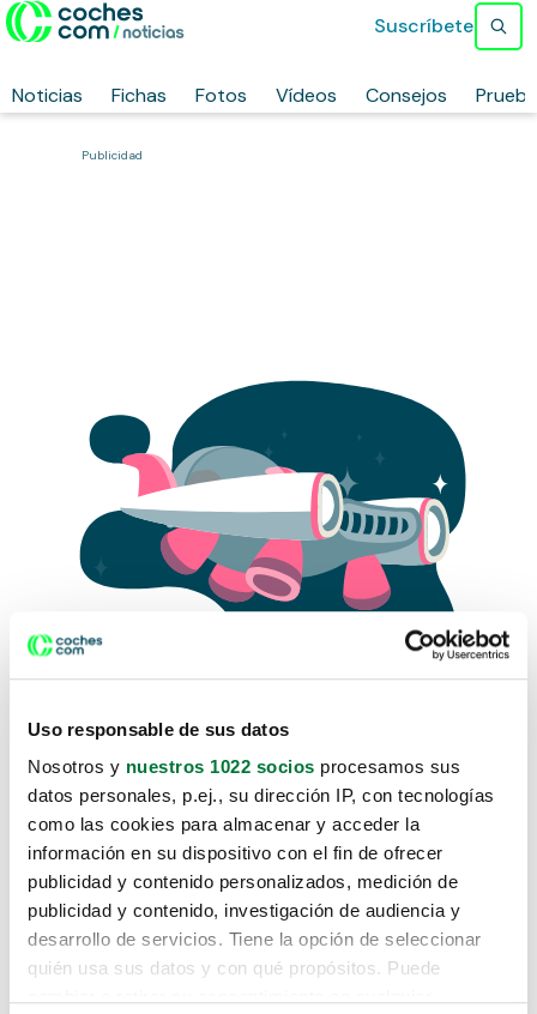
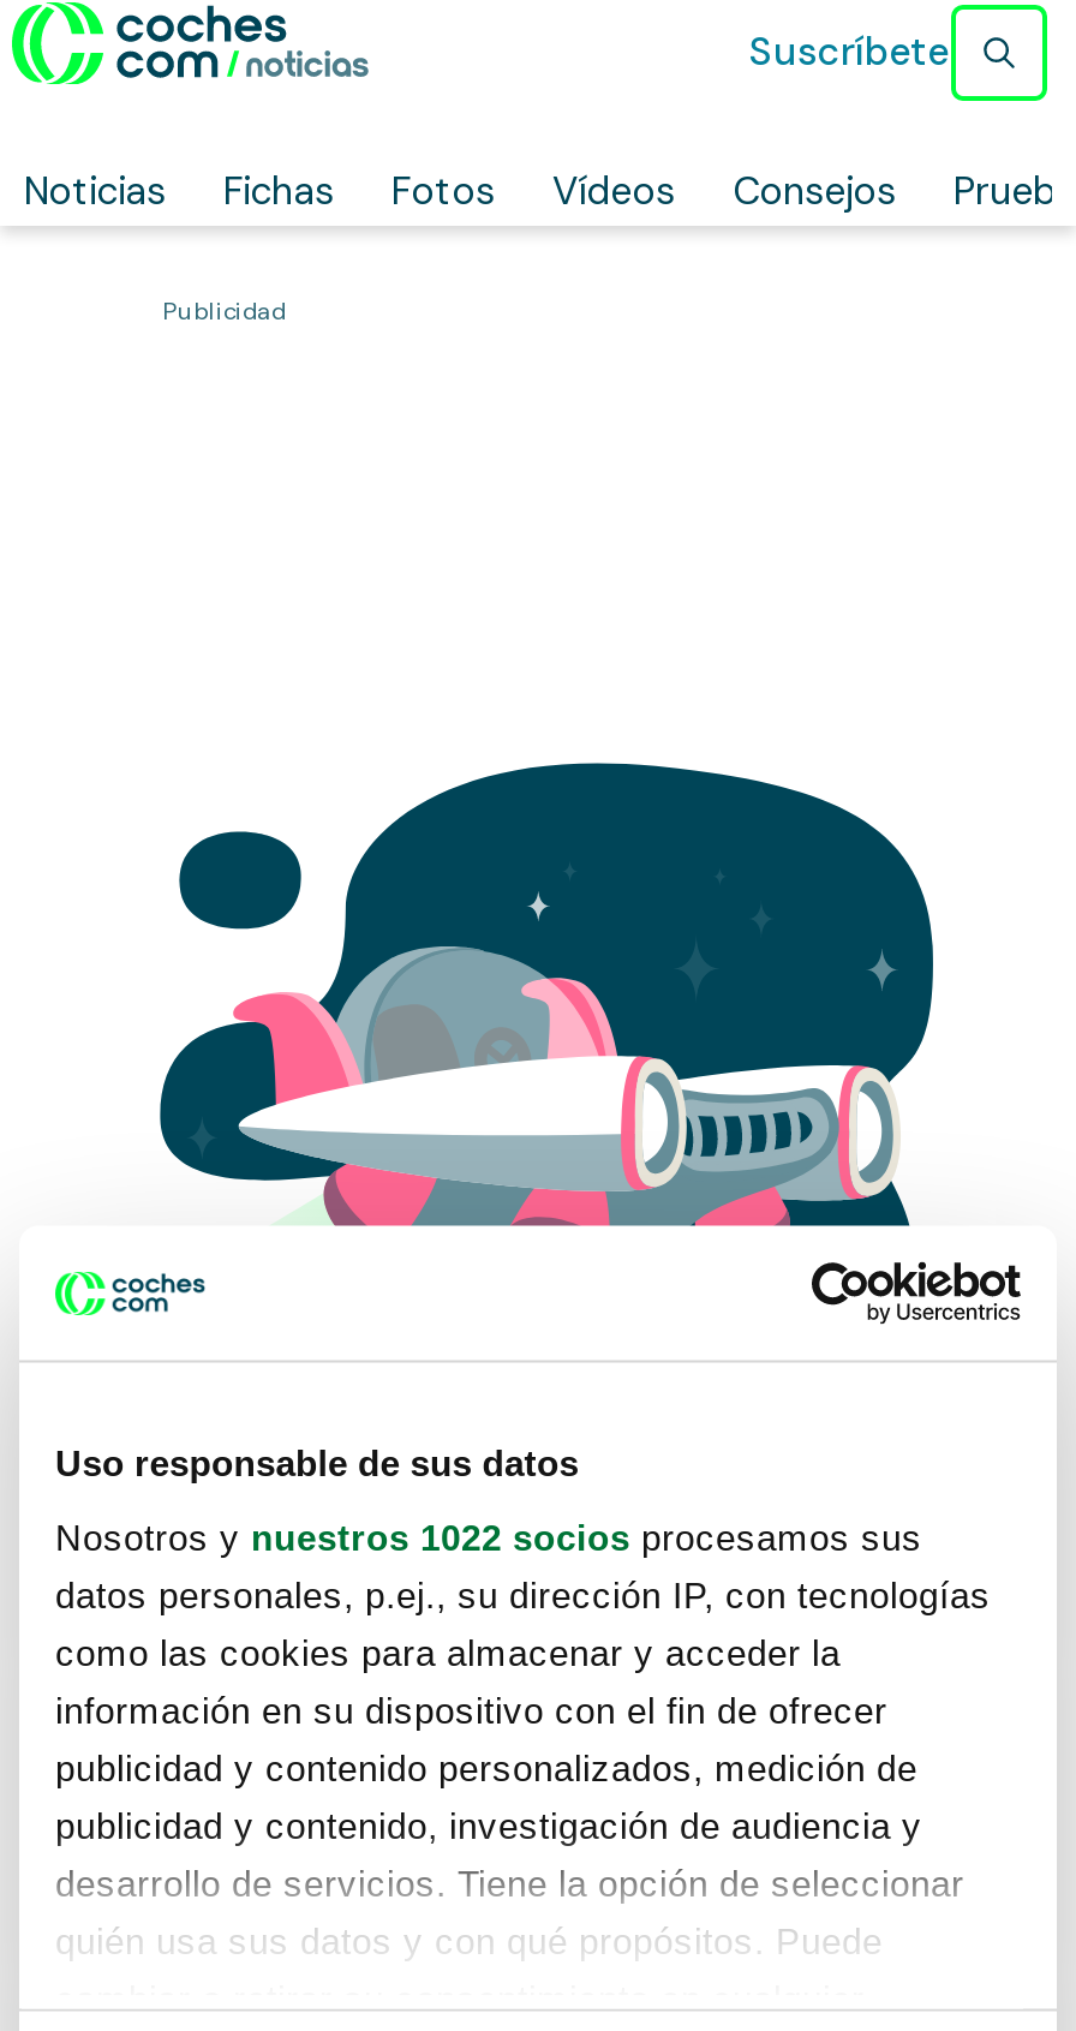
- [image]
+ [image]
